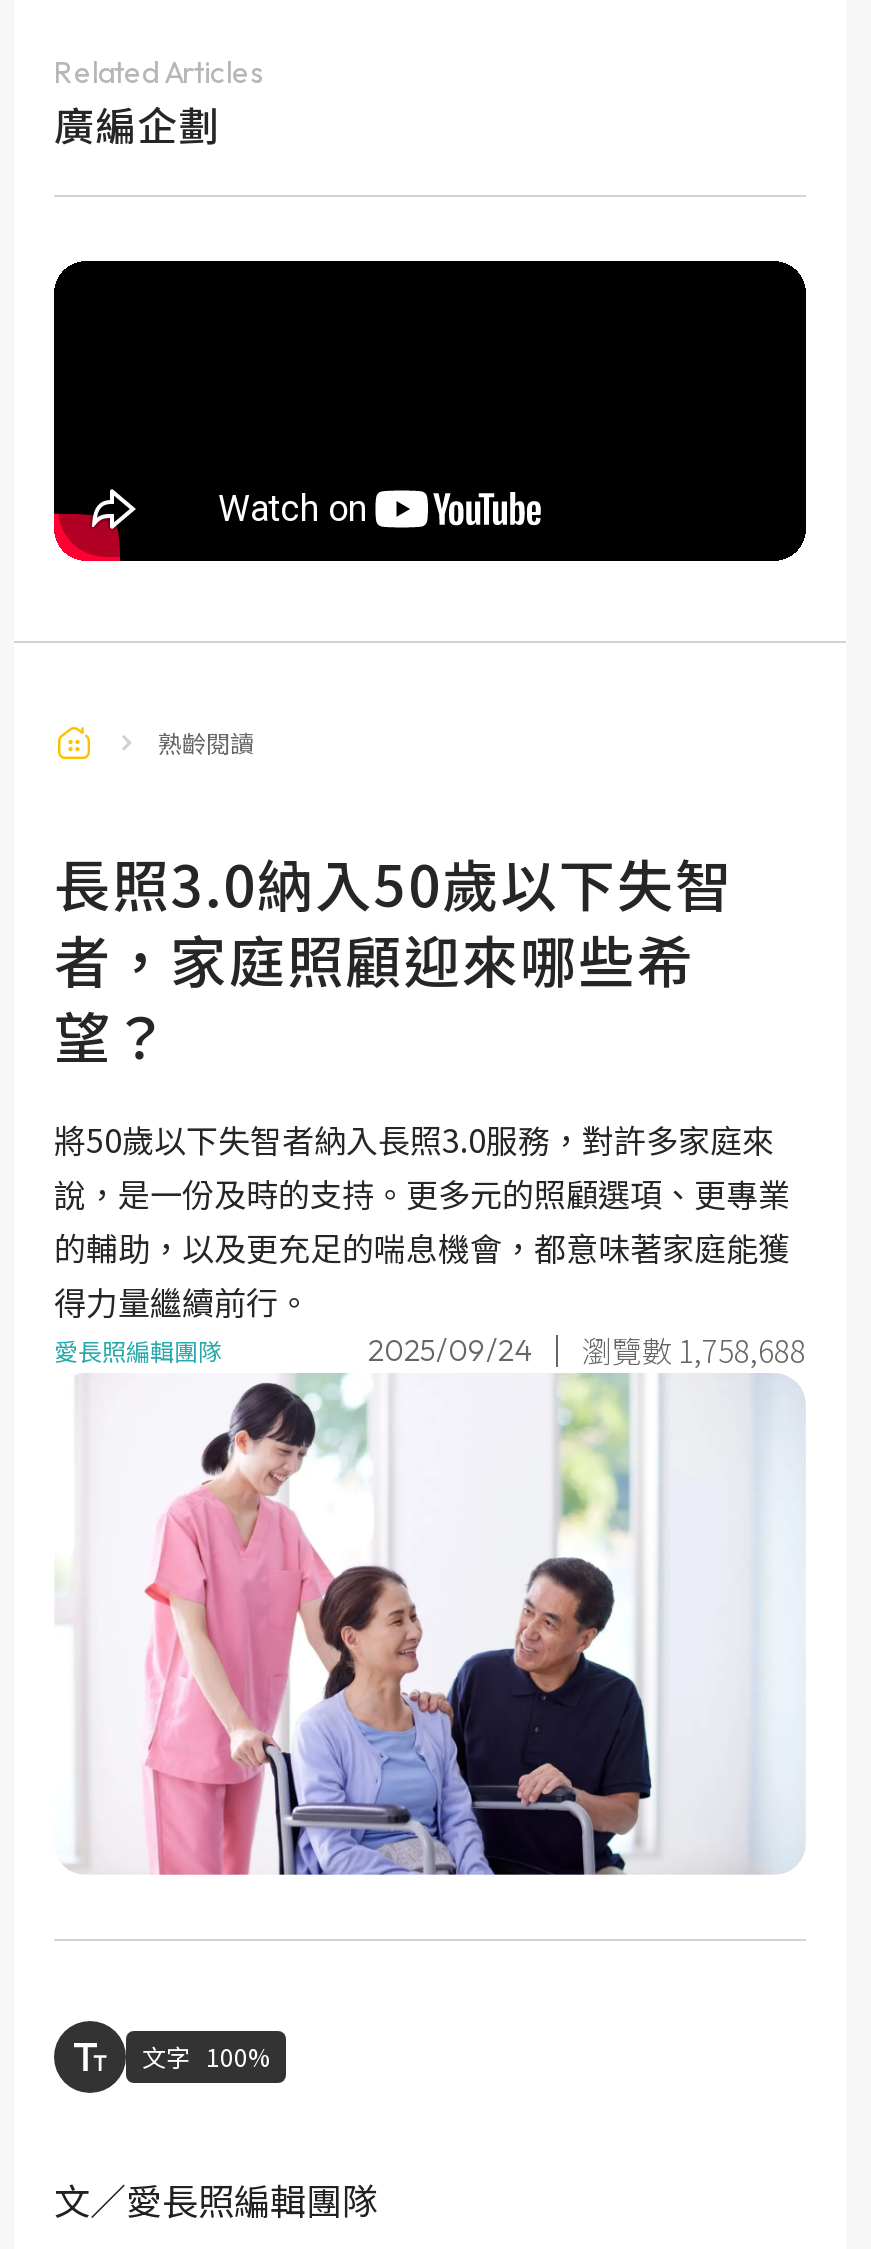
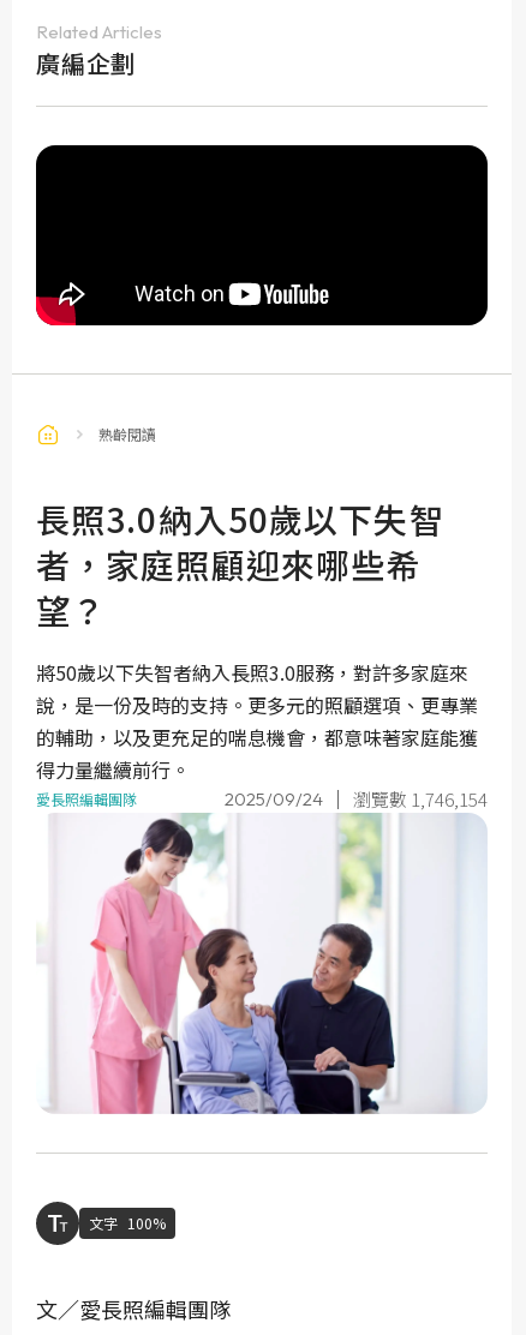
- 2025/09/24 瀏覽數 1,758,688
+ 2025/09/24 瀏覽數 1,746,154
